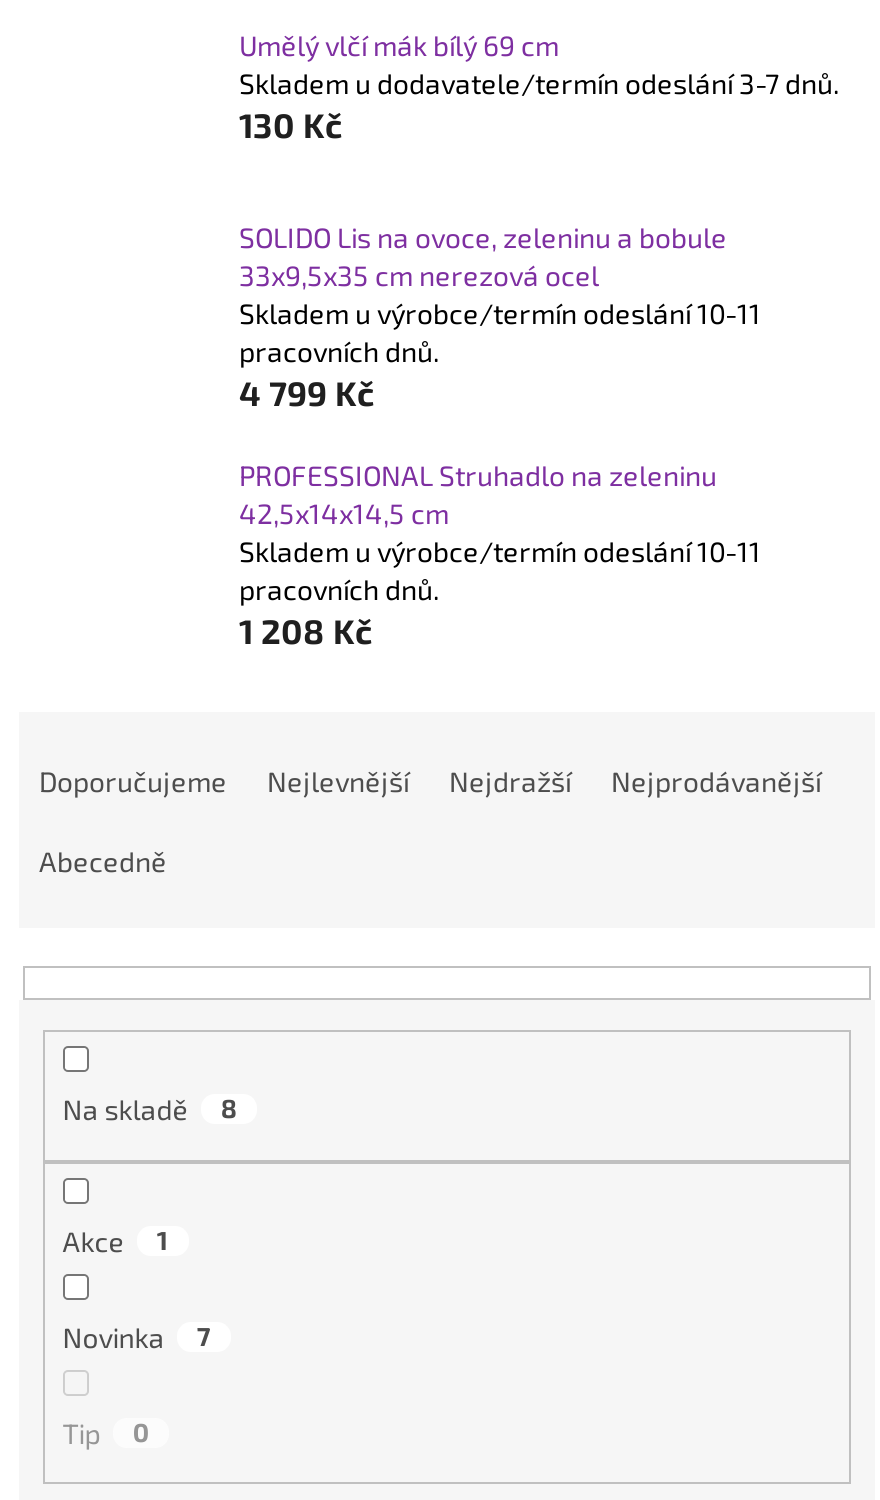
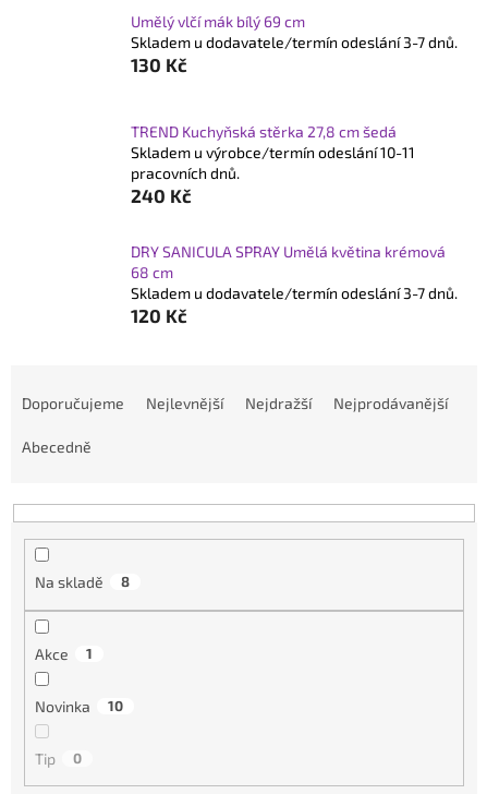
- SOLIDO Lis na ovoce, zeleninu a bobule
- 33x9,5x35 cm nerezová ocel
+ TREND Kuchyňská stěrka 27,8 cm šedá

- 4 799 Kč
+ 240 Kč

- PROFESSIONAL Struhadlo na zeleninu
- 42,5x14x14,5 cm
- Skladem u výrobce/termín odeslání 10-11
- pracovních dnů.
- 1 208 Kč
+ DRY SANICULA SPRAY Umělá květina krémová
+ 68 cm
+ Skladem u dodavatele/termín odeslání 3-7 dnů.
+ 120 Kč

- 7
+ 10
